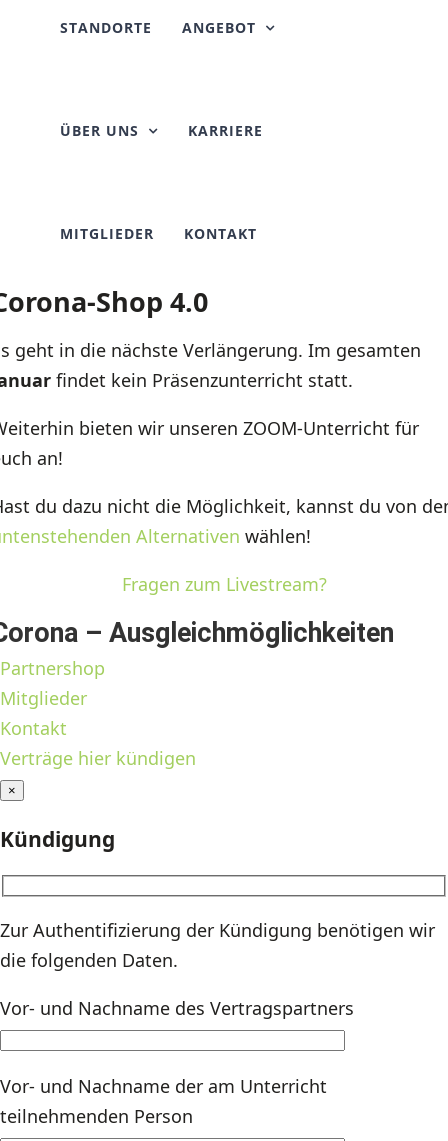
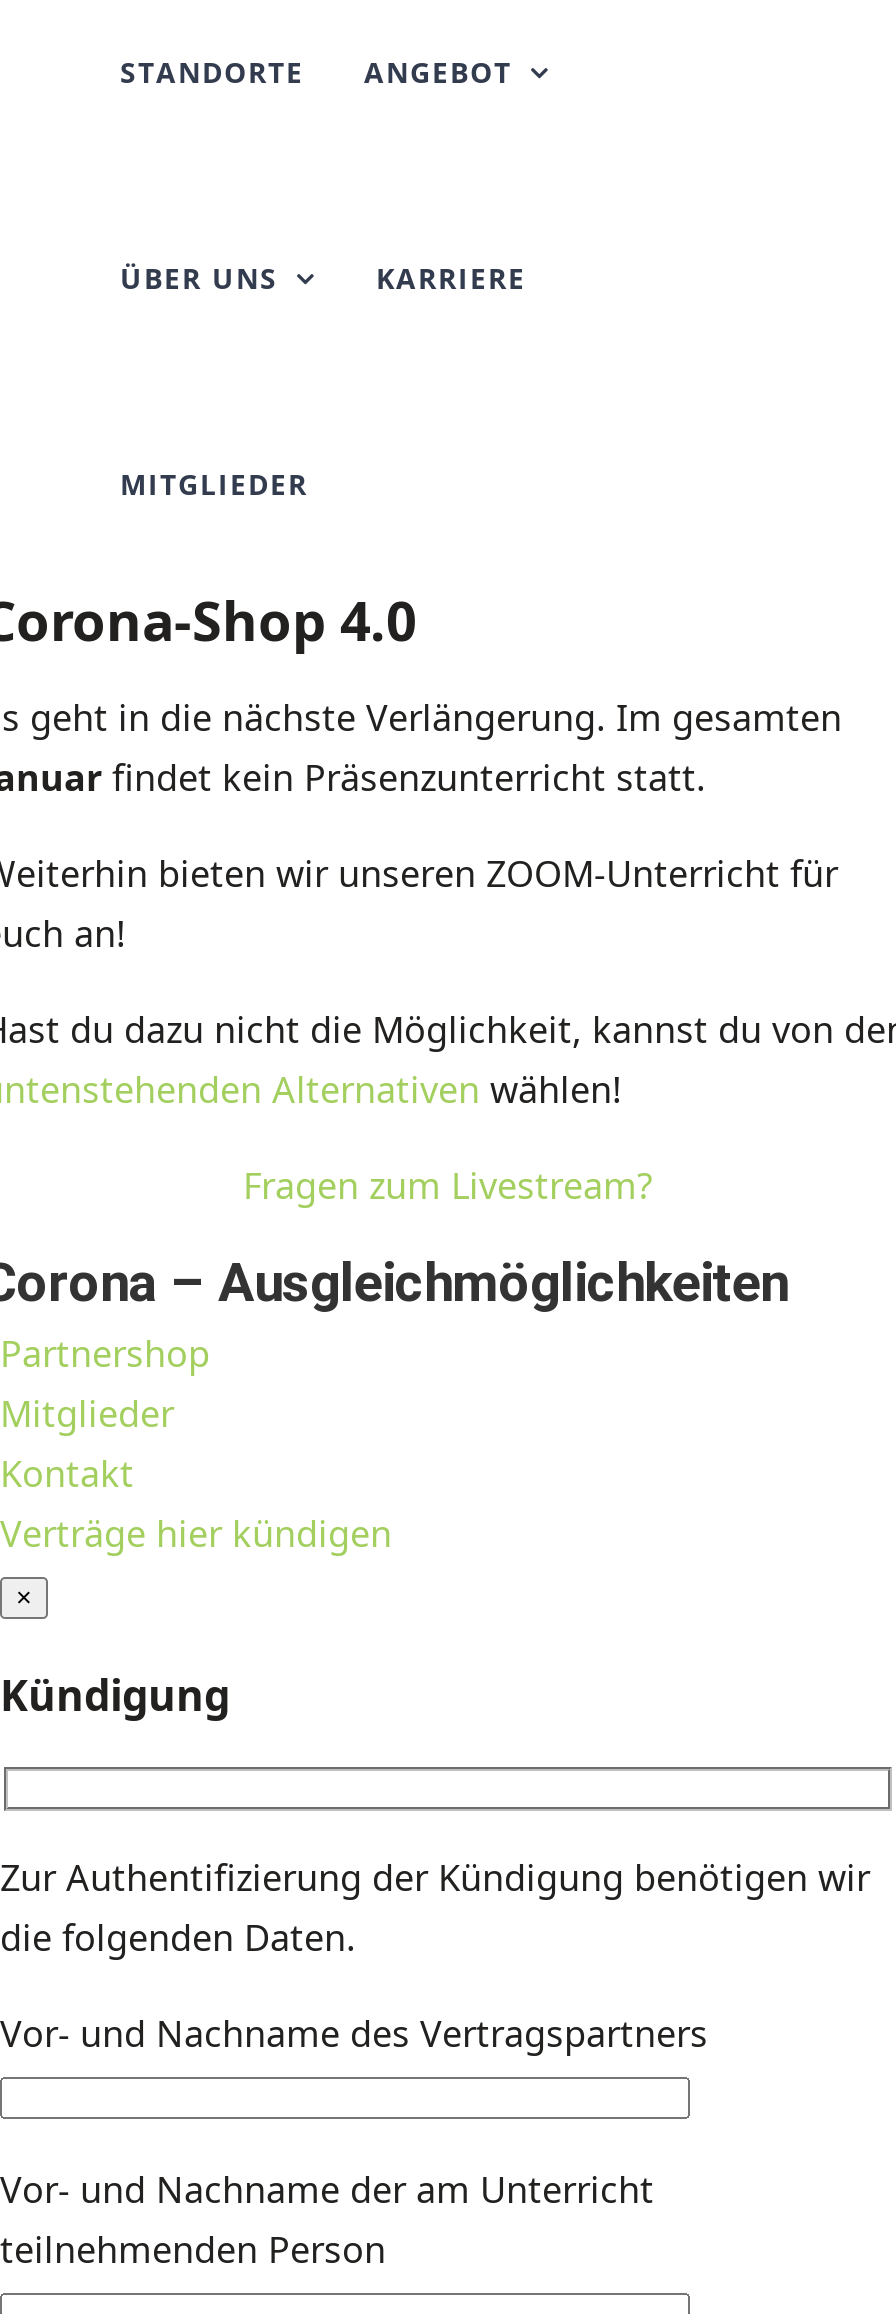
- KONTAKT
